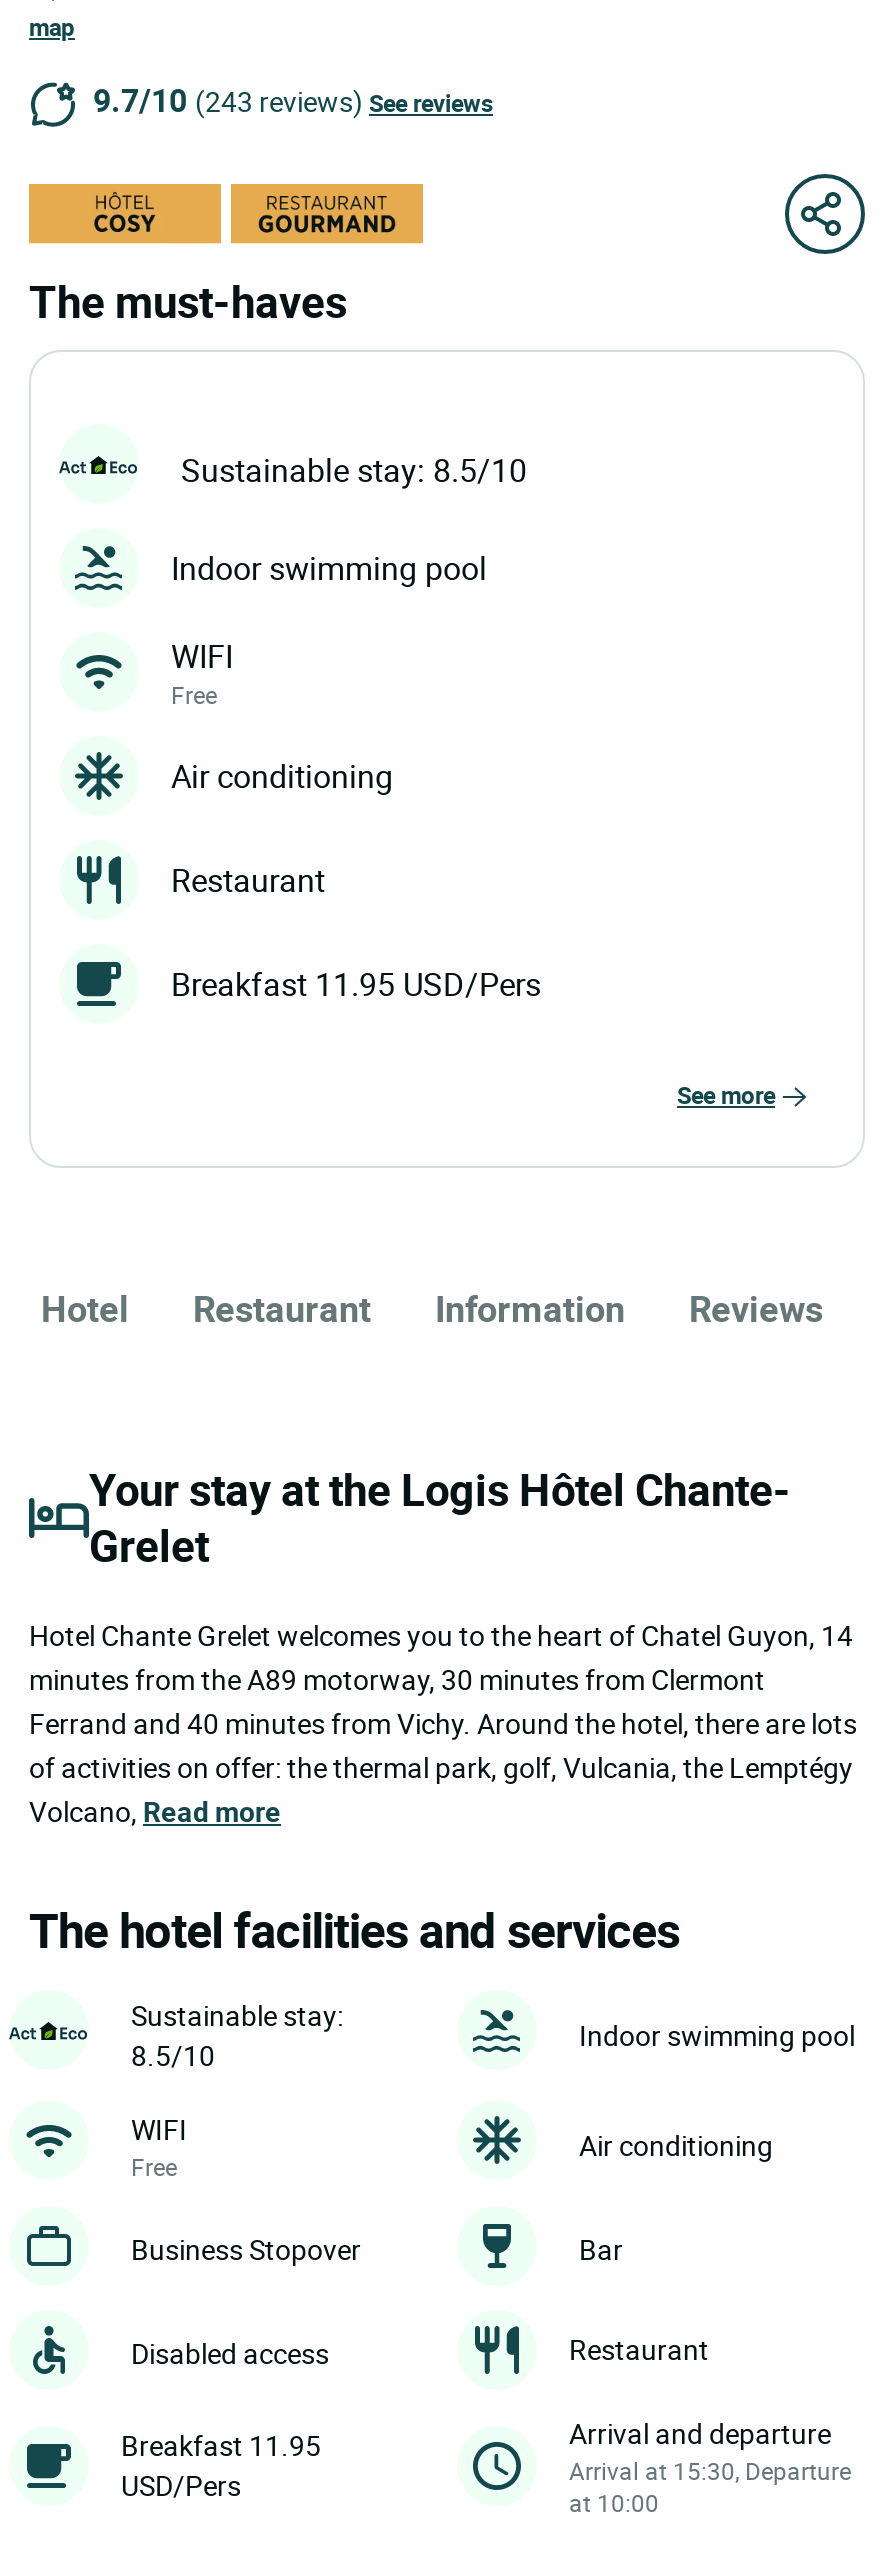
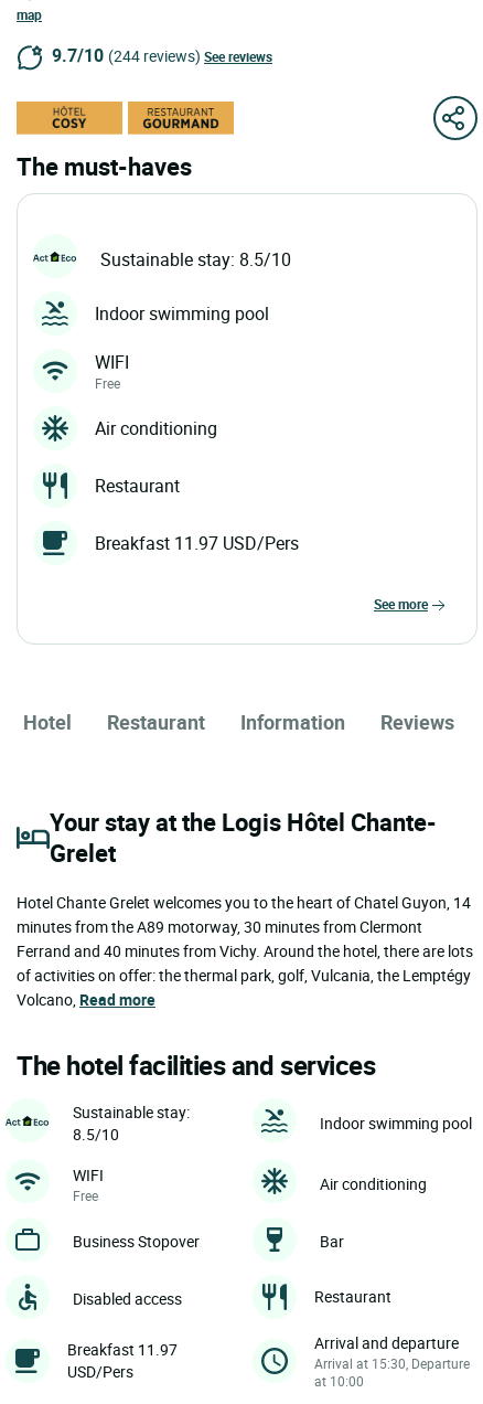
- 9.7/10 (243 reviews) See reviews
+ 9.7/10 (244 reviews) See reviews

- Breakfast 11.95 USD/Pers
+ Breakfast 11.97 USD/Pers

- Breakfast 11.95
+ Breakfast 11.97
